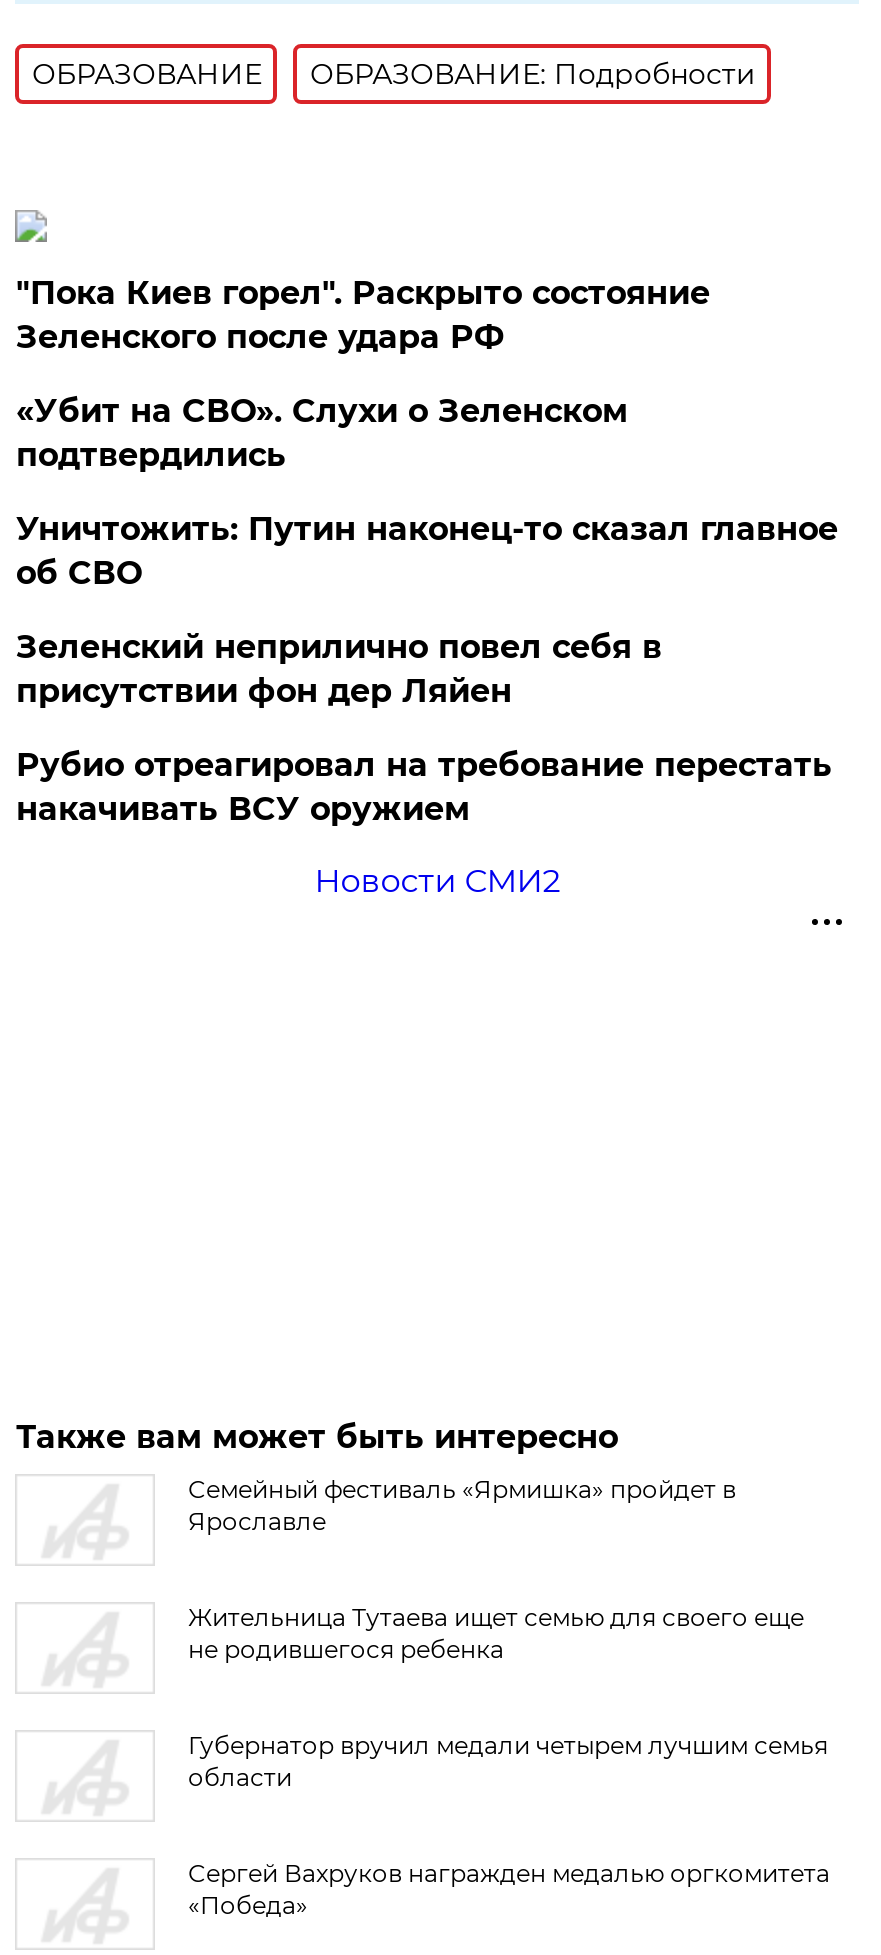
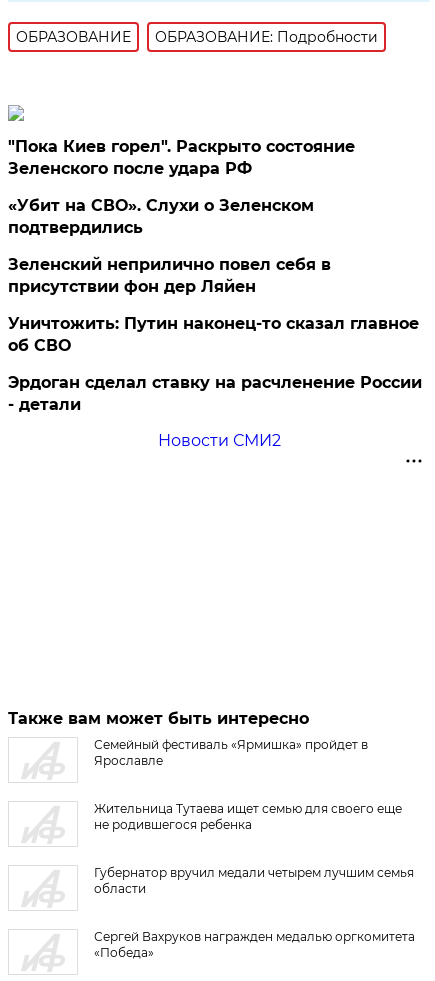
moved down: Уничтожить: Путин наконец-то сказал главное | об СВО

moved up: Зеленский неприлично повел cебя в | присутствии фон дер Ляйен

- Рубио отреагировал на требование перестать
- накачивать ВСУ оружием
+ Эрдоган сделал ставку на расчленение России
+ - детали
